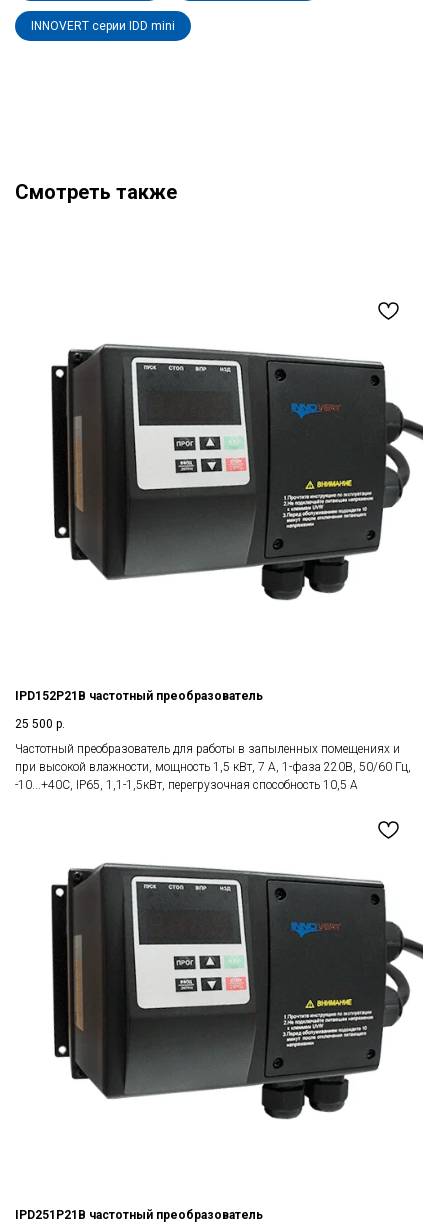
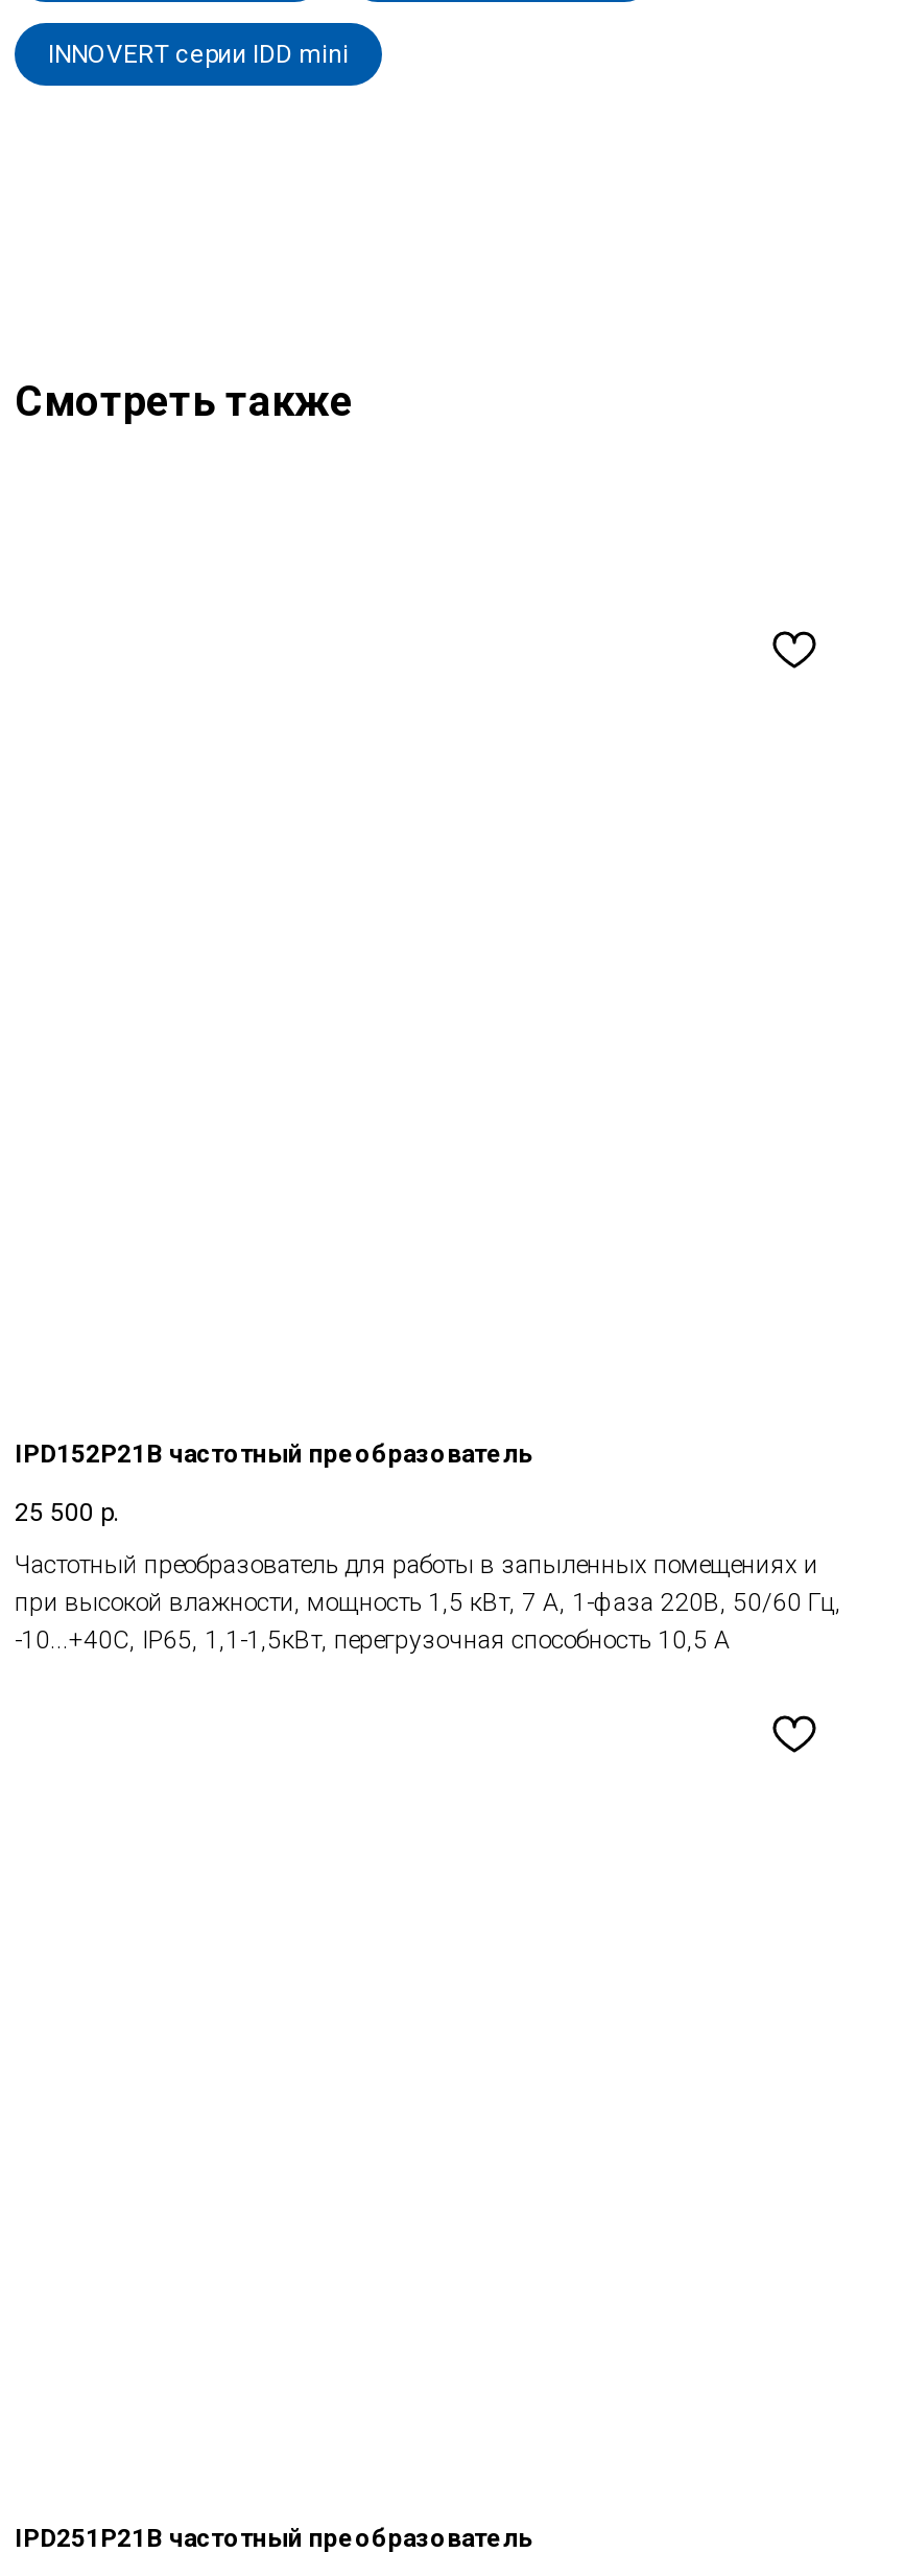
- [image]

- [image]
